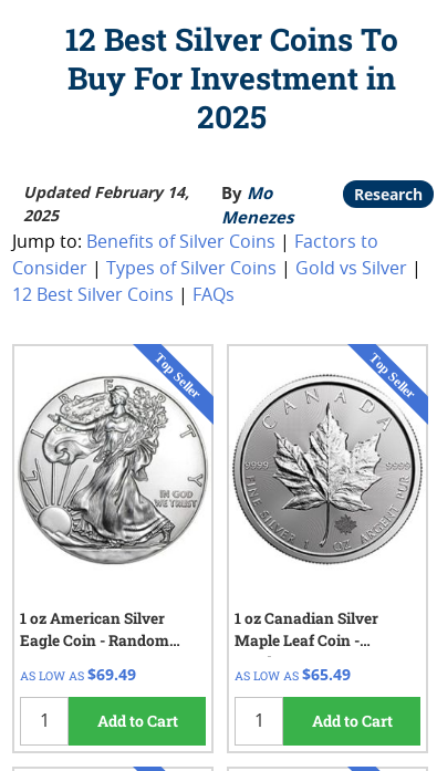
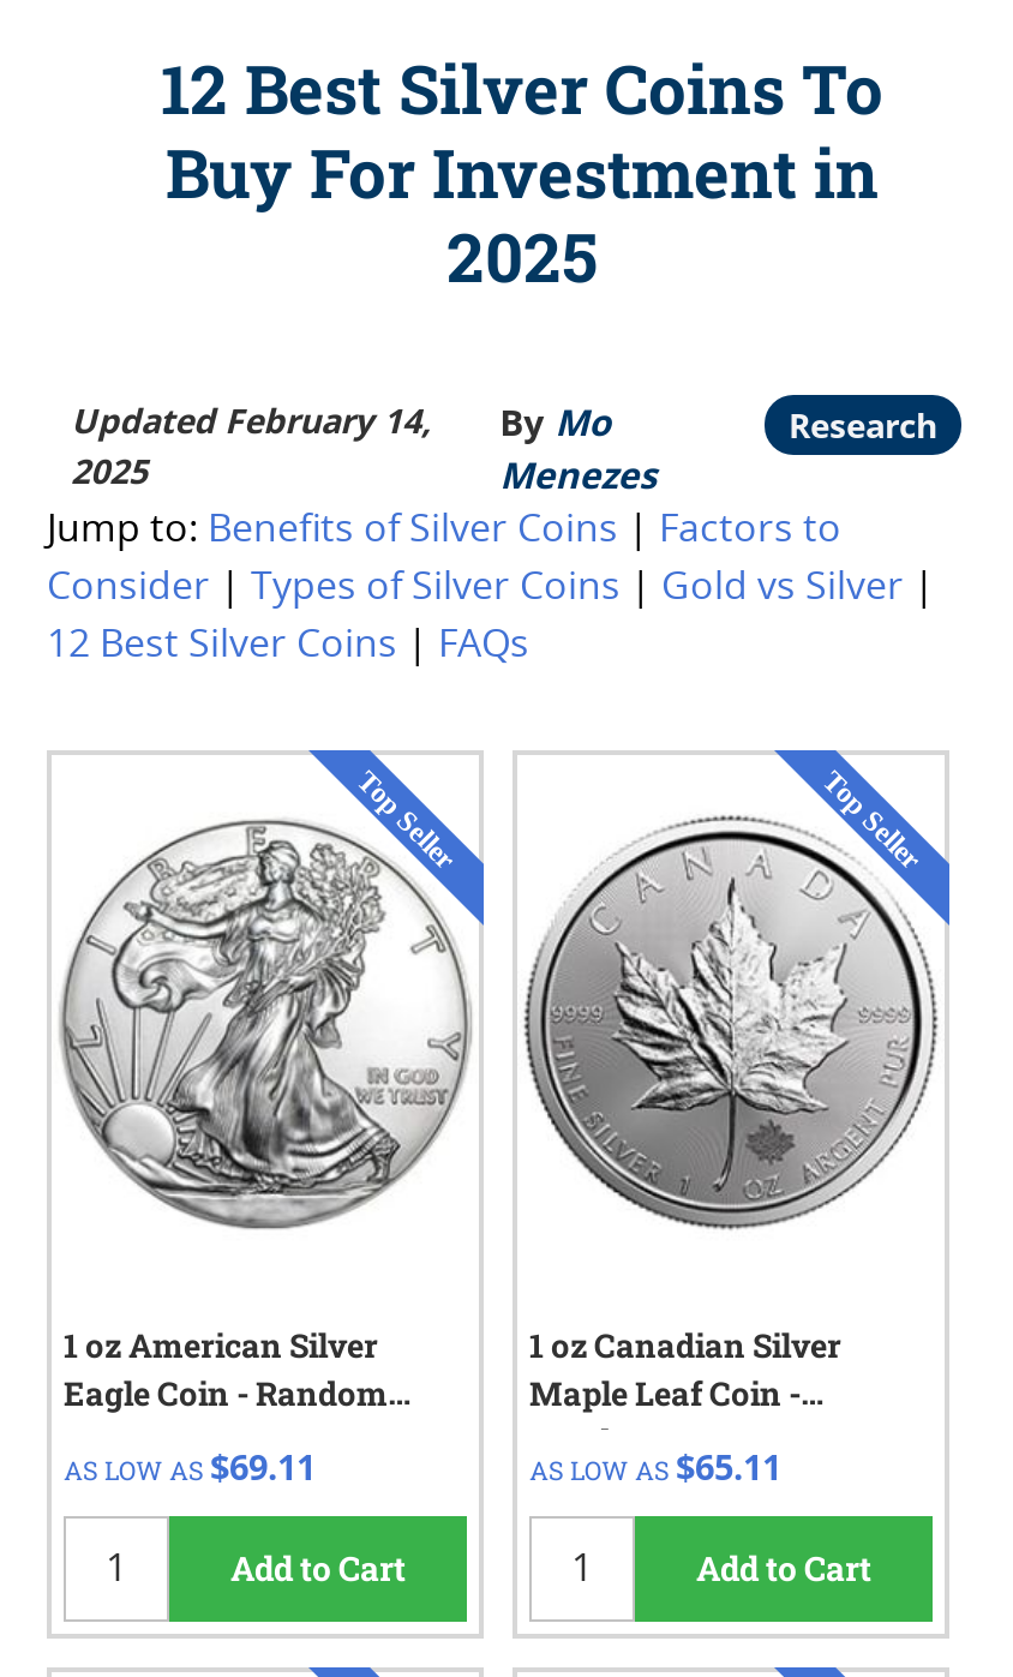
- AS LOW AS $69.49
+ AS LOW AS $69.11

- AS LOW AS $65.49
+ AS LOW AS $65.11
